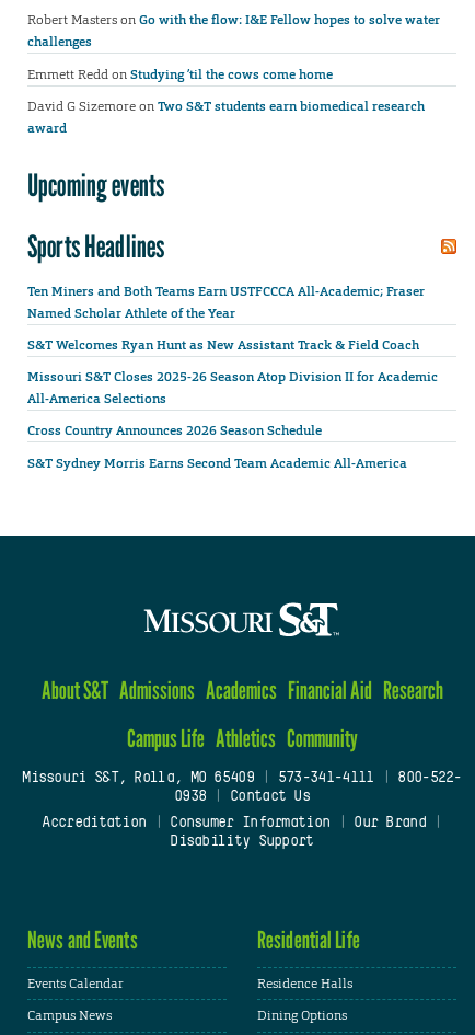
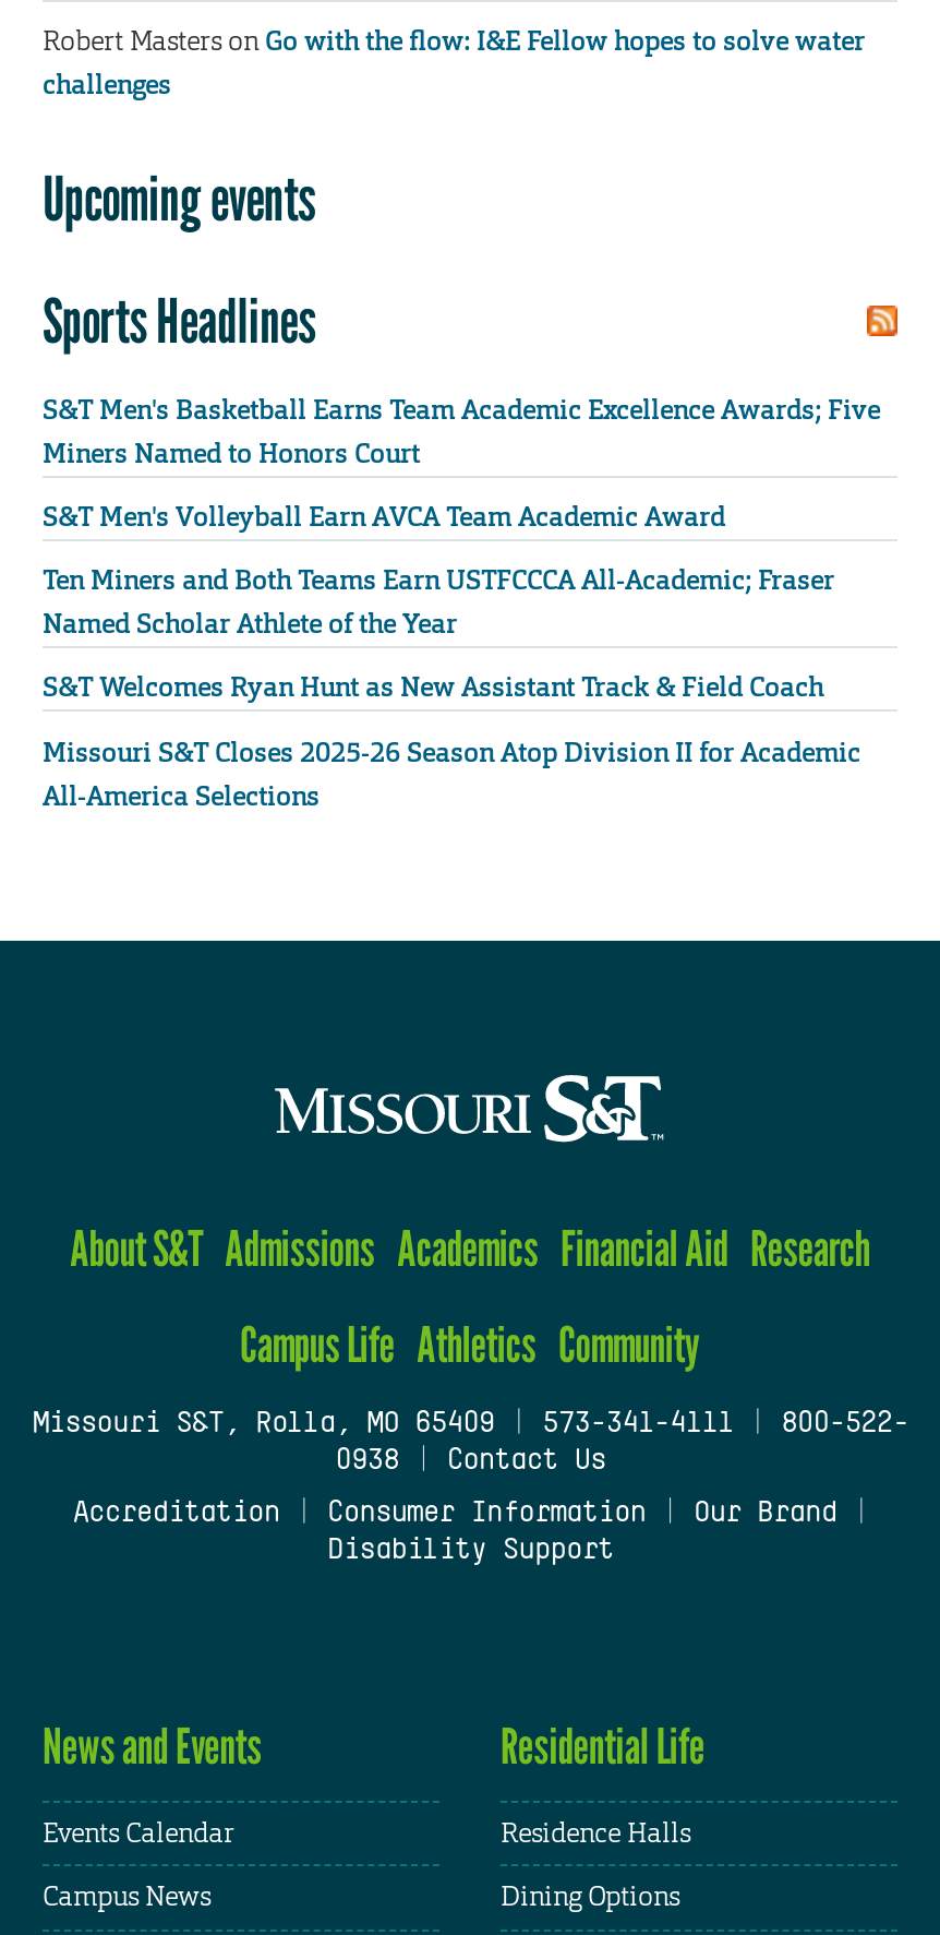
- Emmett Redd on Studying ’til the cows come home
- David G Sizemore on Two S&T students earn biomedical research
- award

moved up: Upcoming events | Sports Headlines

+ S&T Men's Basketball Earns Team Academic Excellence Awards; Five
+ Miners Named to Honors Court
+ S&T Men's Volleyball Earn AVCA Team Academic Award

- Cross Country Announces 2026 Season Schedule
- S&T Sydney Morris Earns Second Team Academic All-America
